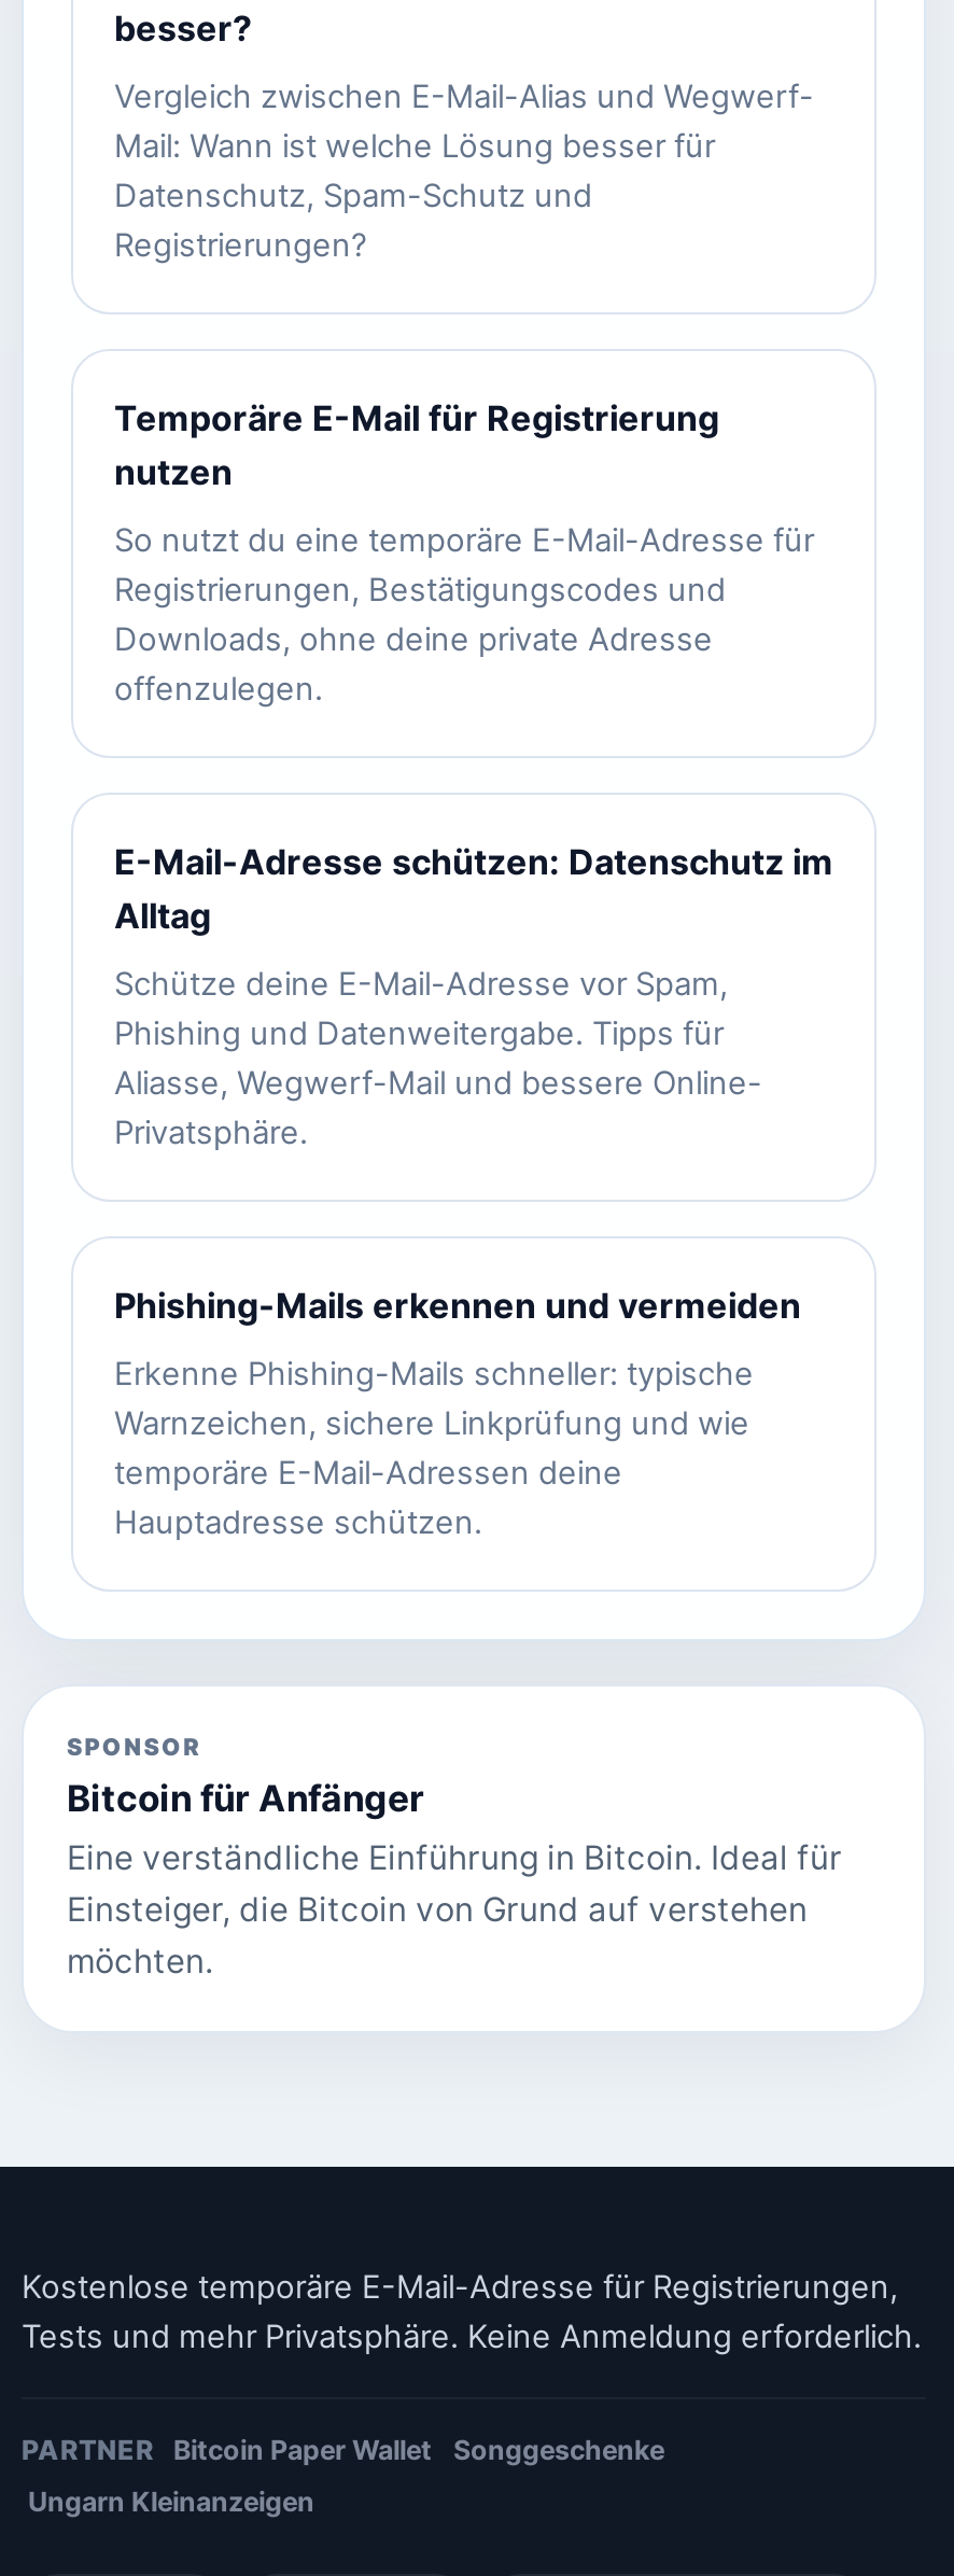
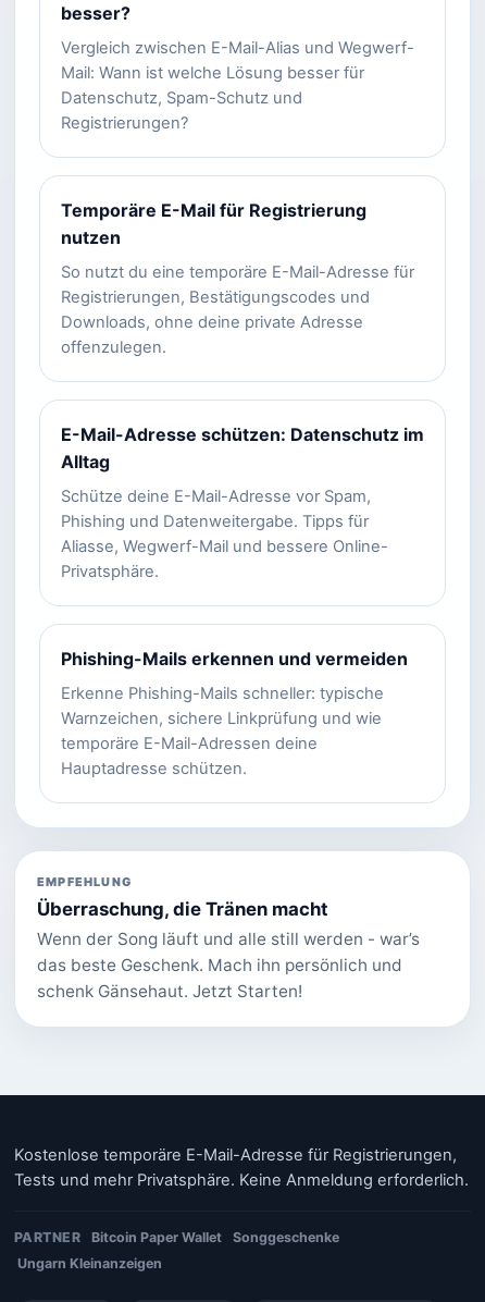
- SPONSOR
- Bitcoin für Anfänger
- Eine verständliche Einführung in Bitcoin. Ideal für
- Einsteiger, die Bitcoin von Grund auf verstehen
- möchten.
+ EMPFEHLUNG
+ Überraschung, die Tränen macht
+ Wenn der Song läuft und alle still werden - war’s
+ das beste Geschenk. Mach ihn persönlich und
+ schenk Gänsehaut. Jetzt Starten!
